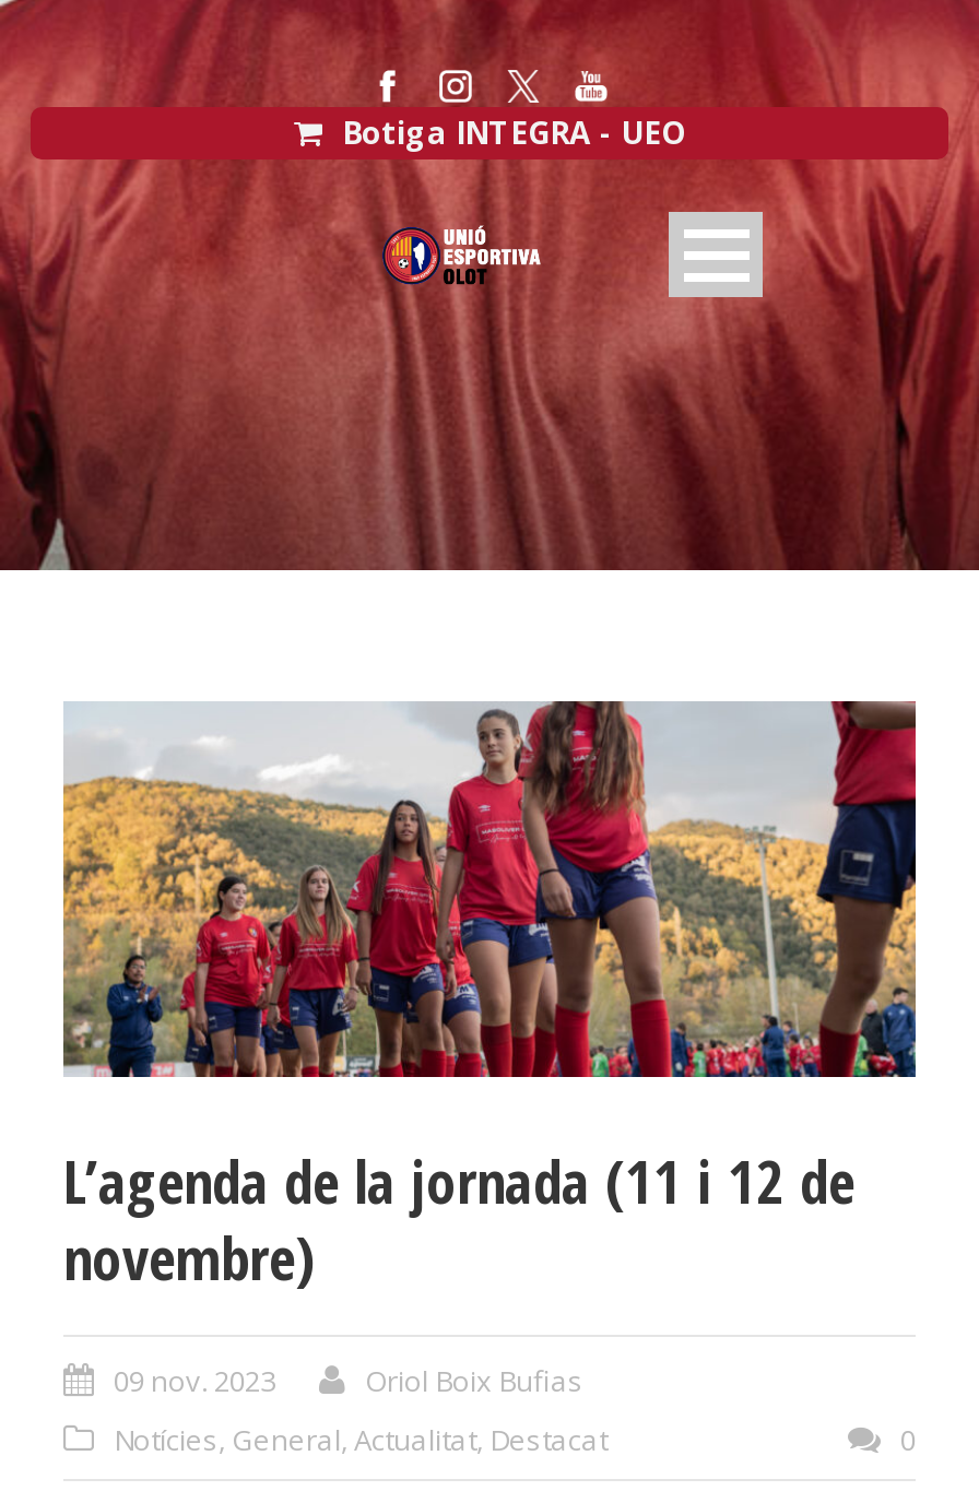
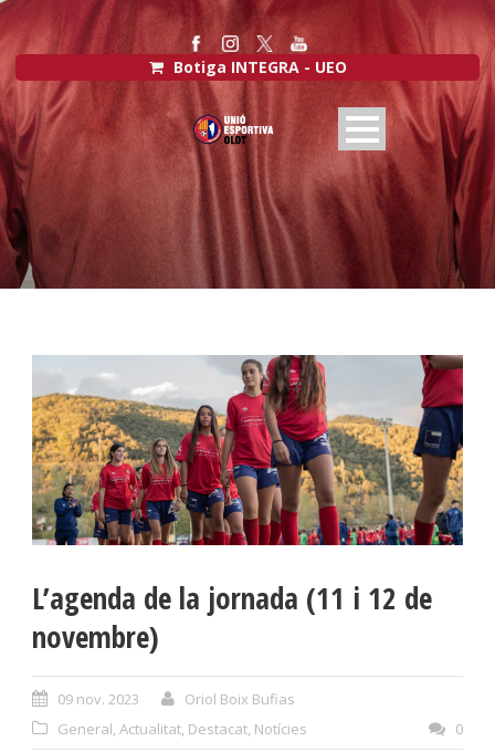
- Notícies, General, Actualitat, Destacat
+ General, Actualitat, Destacat, Notícies
